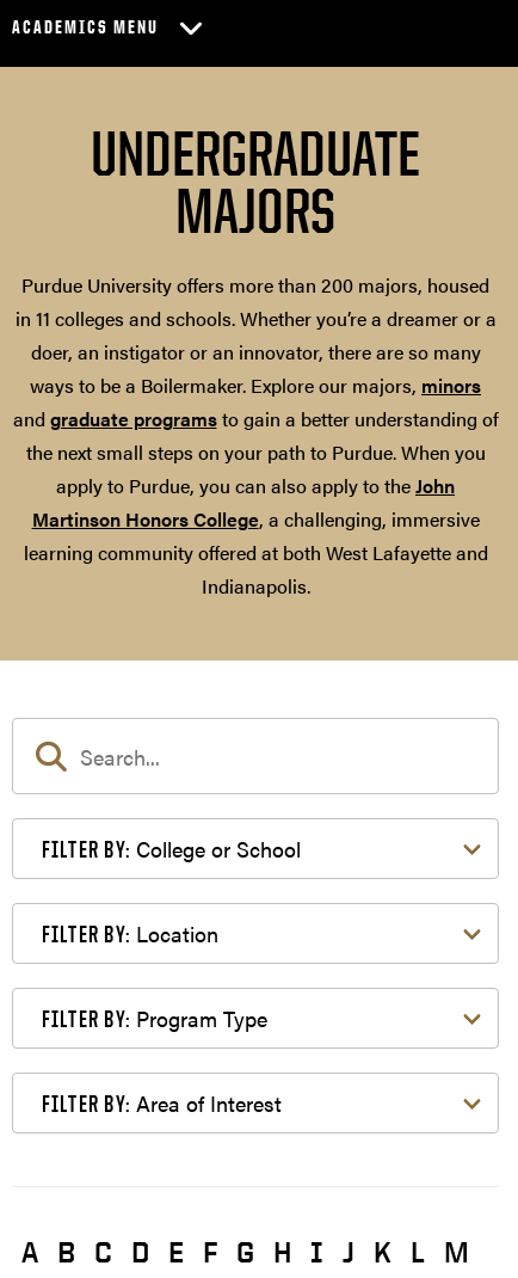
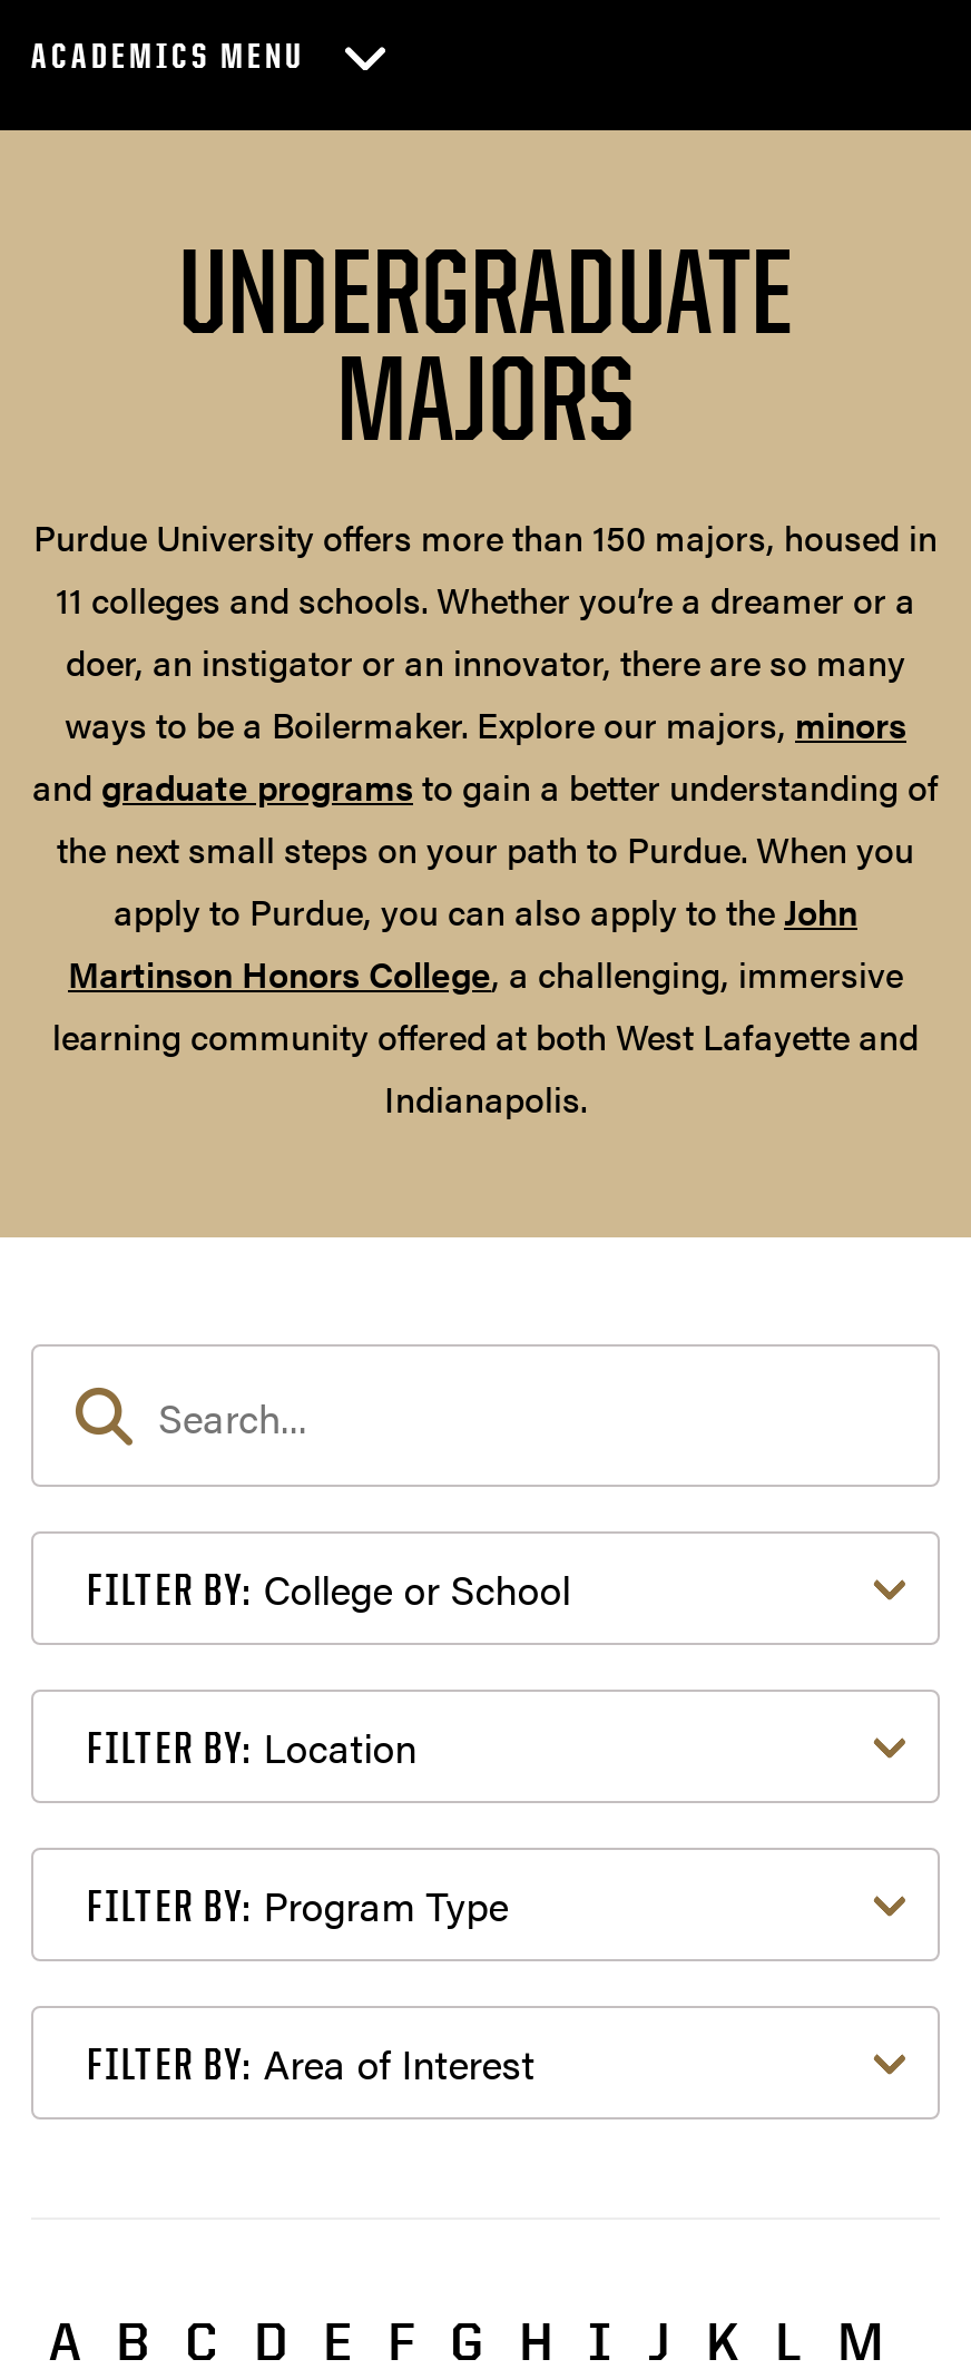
- Purdue University offers more than 200 majors, housed
- in 11 colleges and schools. Whether you’re a dreamer or a
+ Purdue University offers more than 150 majors, housed in
+ 11 colleges and schools. Whether you’re a dreamer or a
